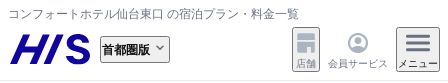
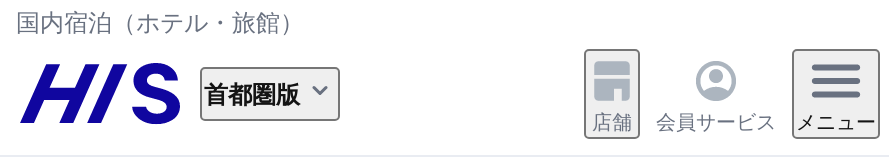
- コンフォートホテル仙台東口 の宿泊プラン・料金一覧
+ 国内宿泊（ホテル・旅館）
